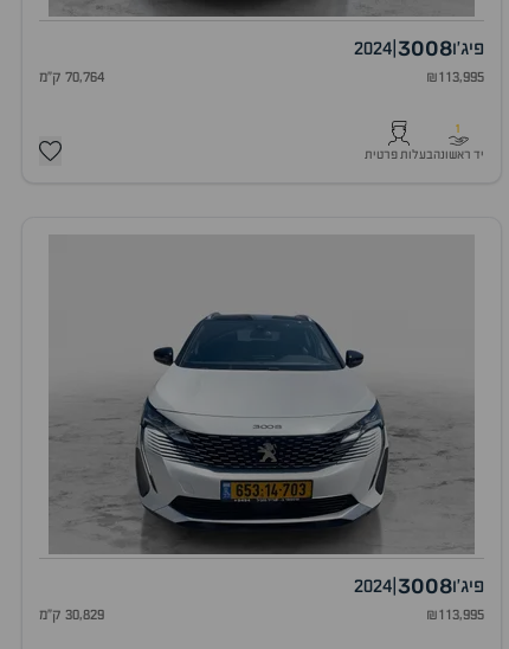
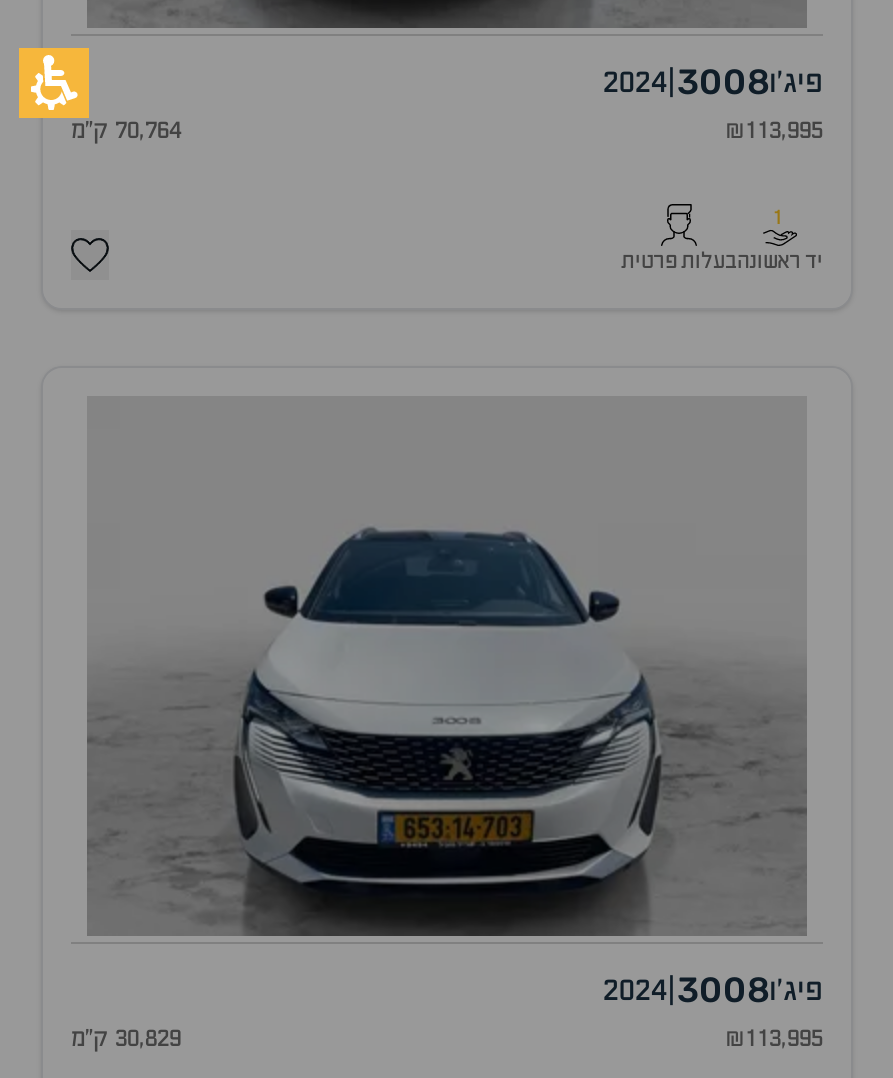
+ [image]
